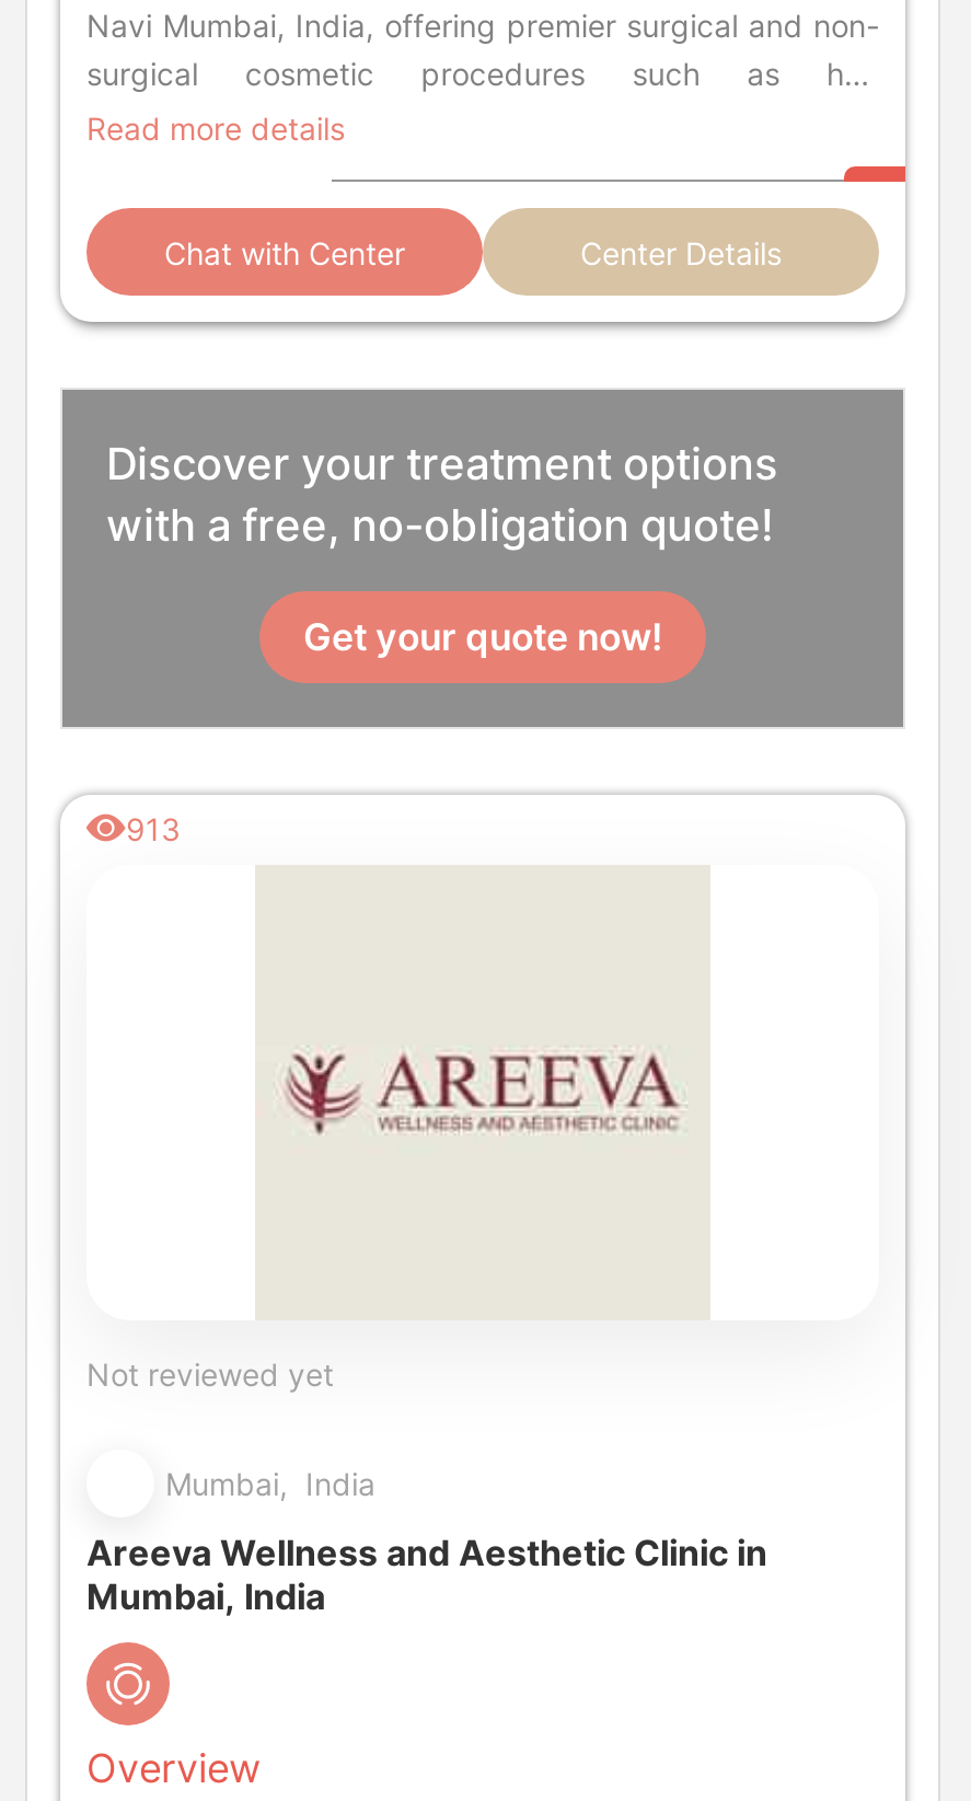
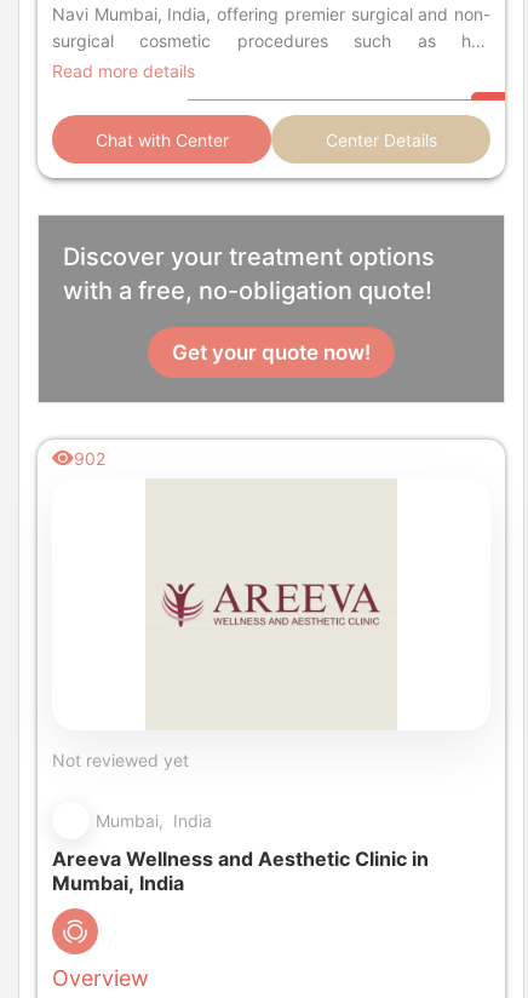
- 913
+ 902
